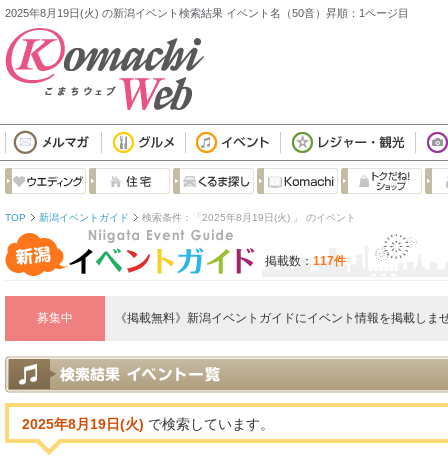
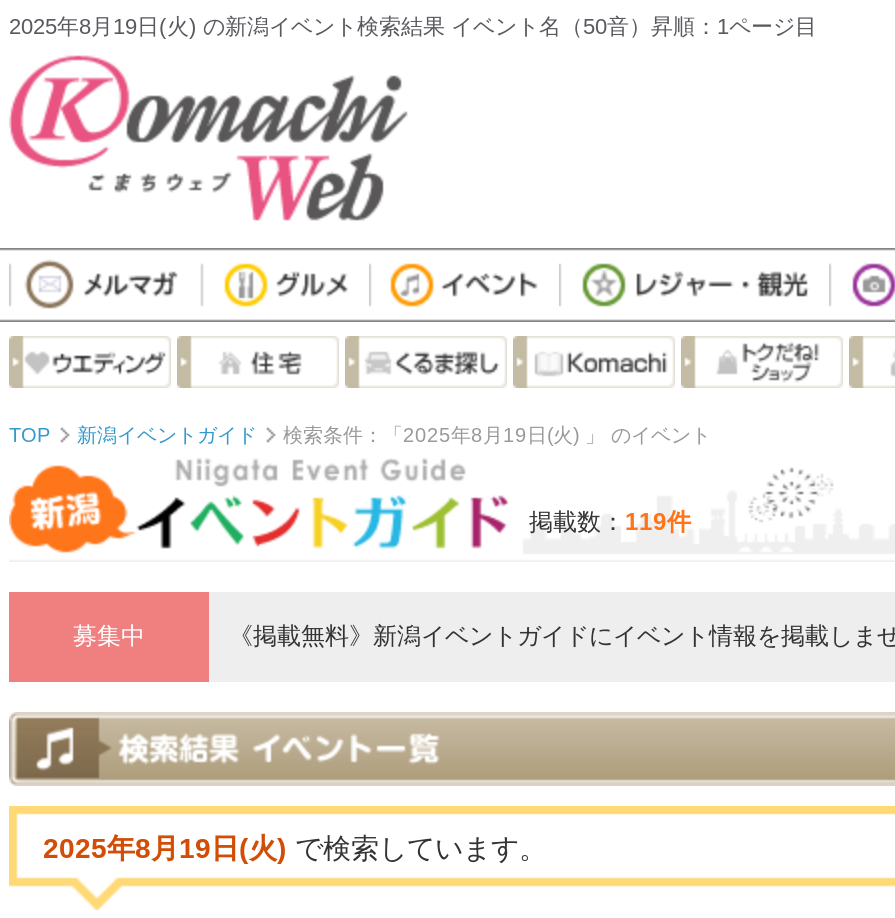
- 掲載数：117件
+ 掲載数：119件
